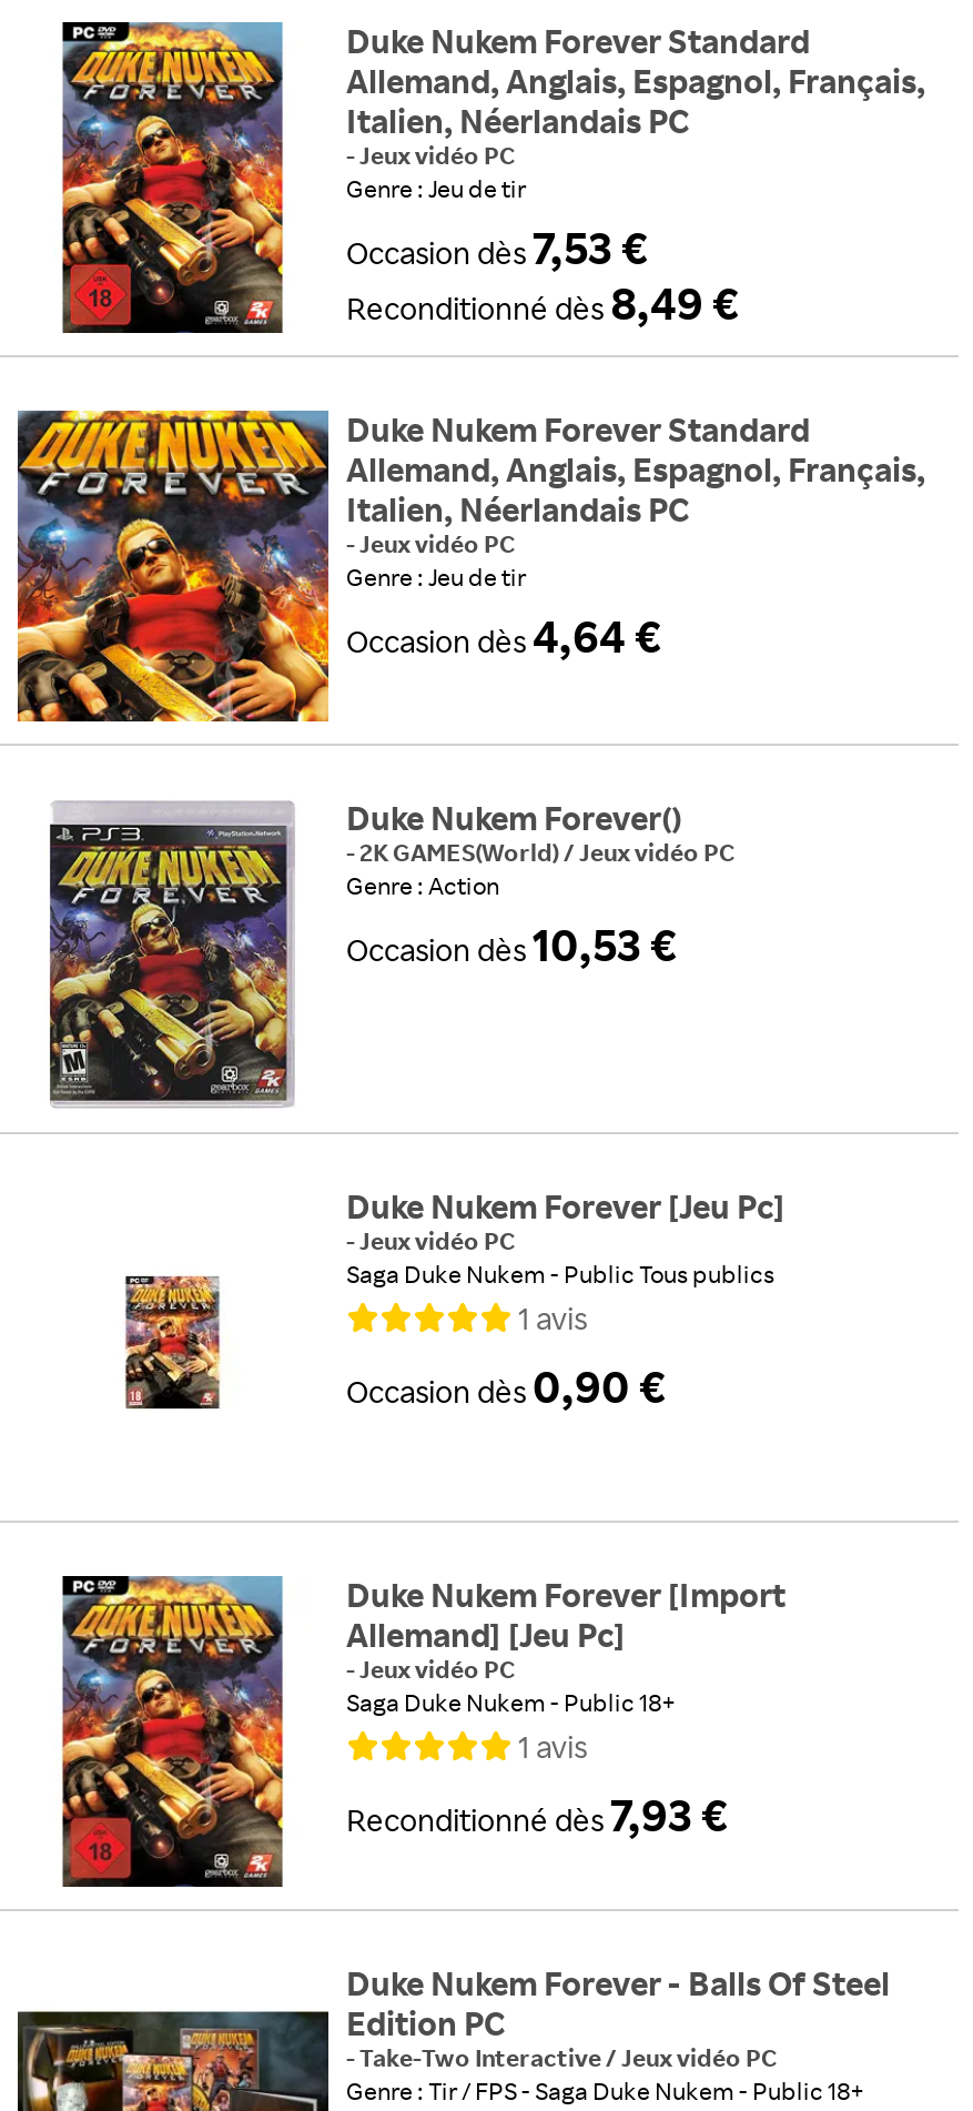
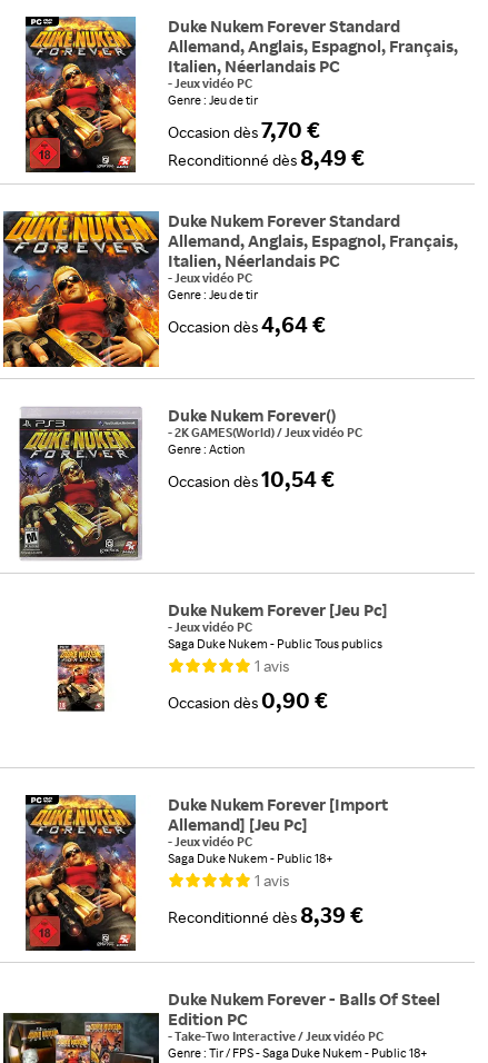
- Occasion dès7,53 €
+ Occasion dès7,70 €

- Occasion dès10,53 €
+ Occasion dès10,54 €

- Reconditionné dès7,93 €
+ Reconditionné dès8,39 €
